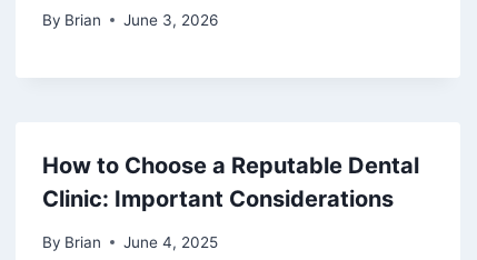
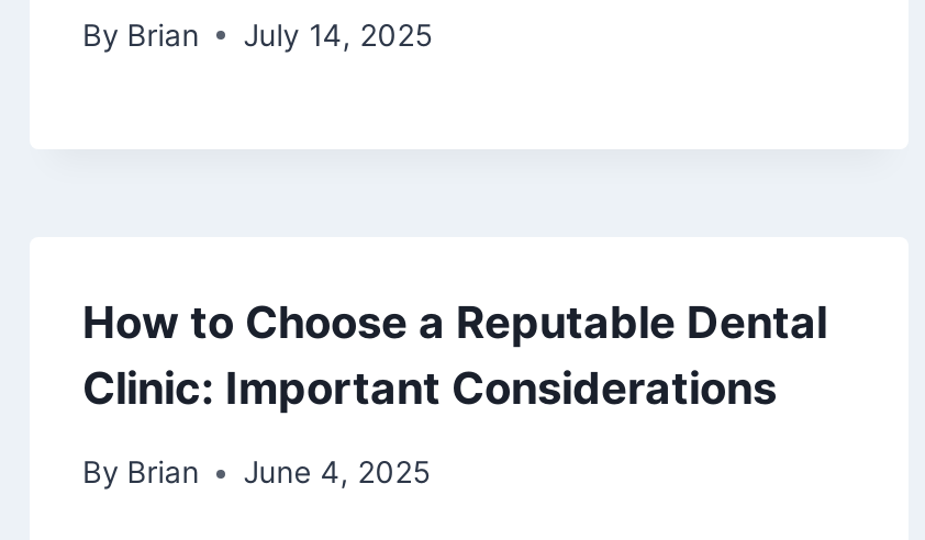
- By Brian June 3, 2026
+ By Brian July 14, 2025
